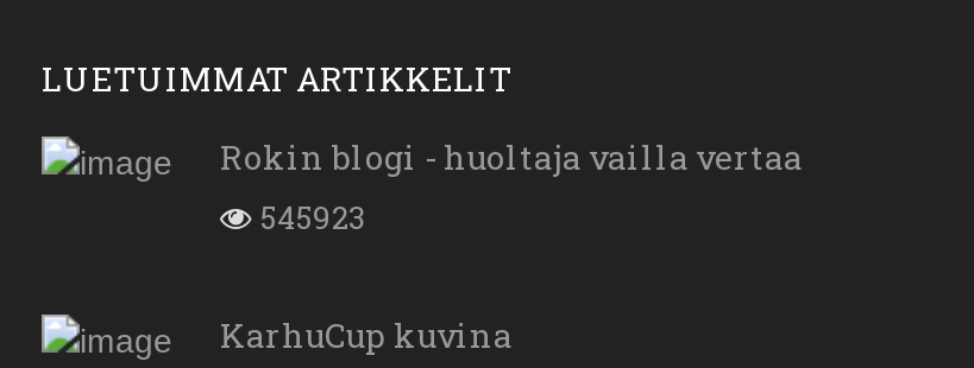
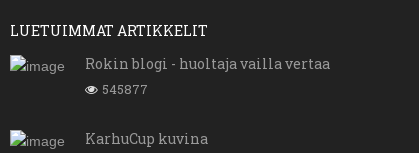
- 545923
+ 545877
